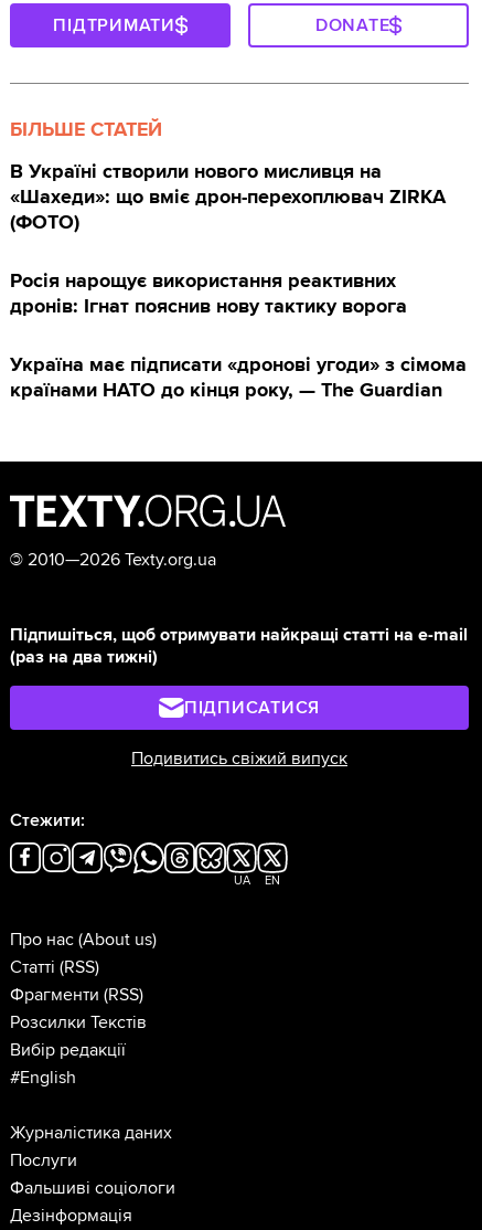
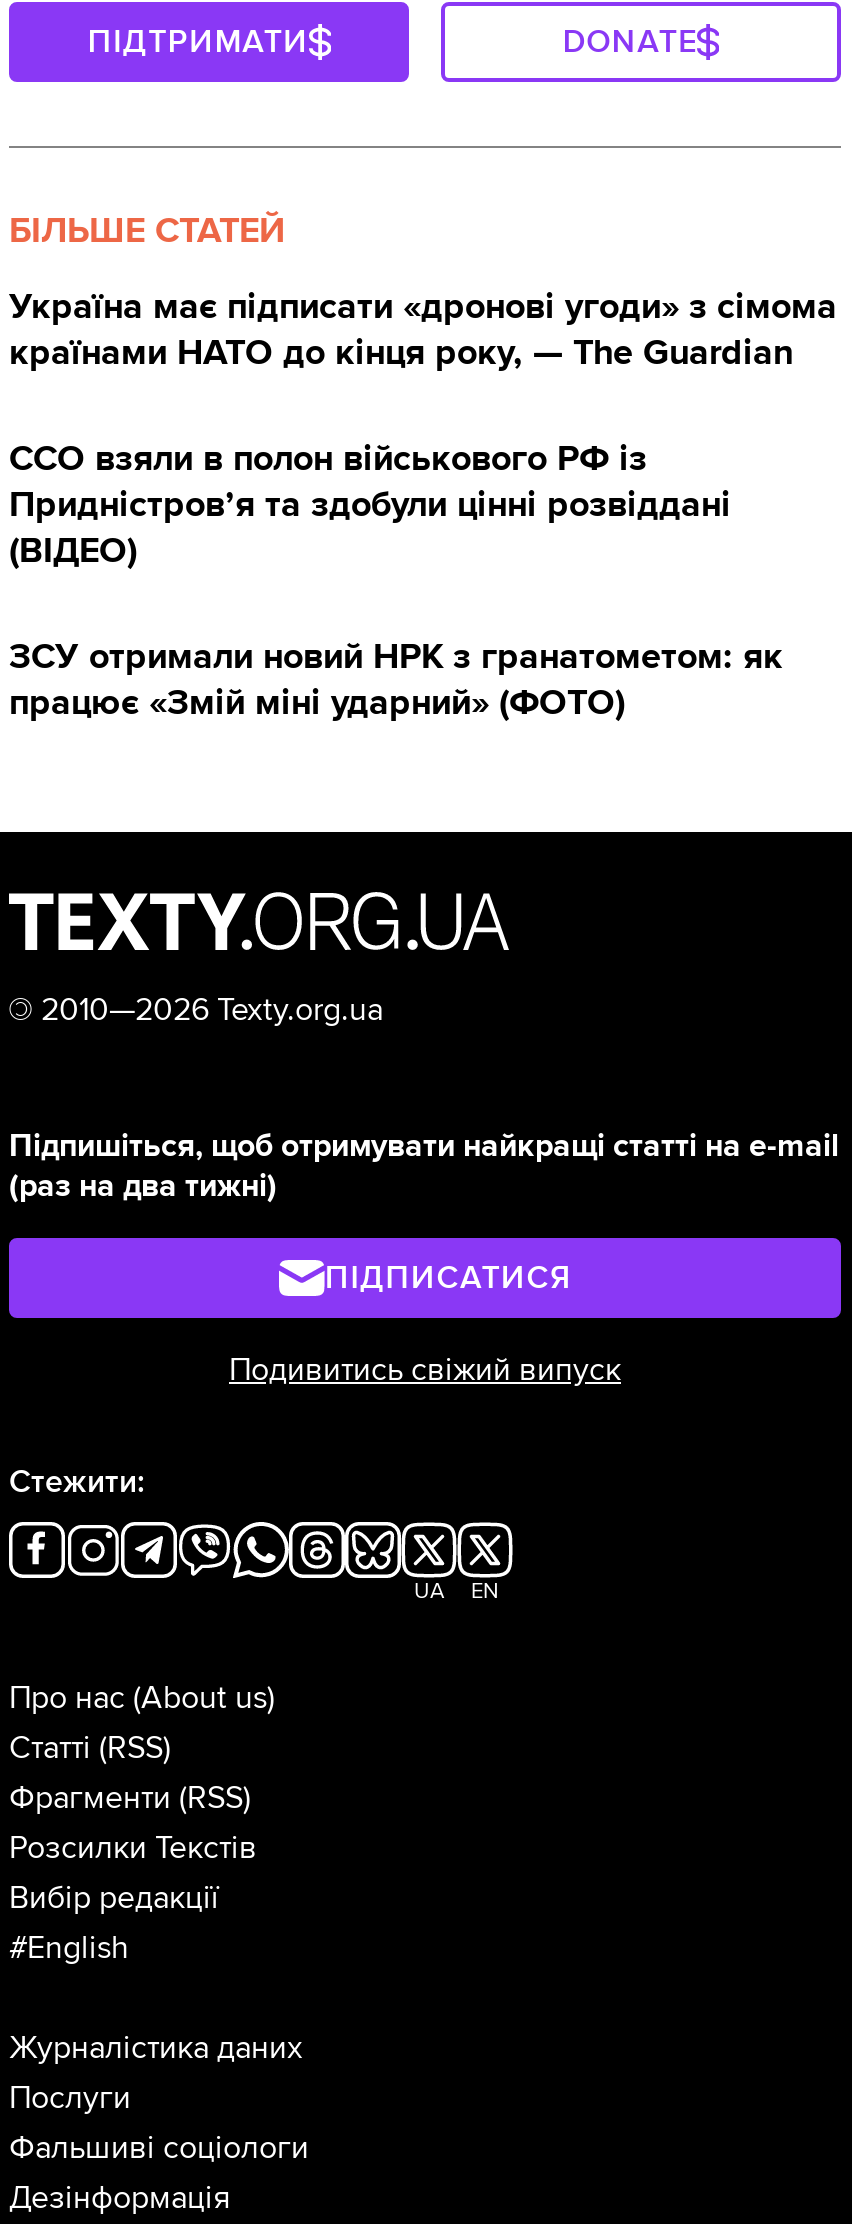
- В Україні створили нового мисливця на
- «Шахеди»: що вміє дрон-перехоплювач ZIRKA
- (ФОТО)
- Росія нарощує використання реактивних
- дронів: Ігнат пояснив нову тактику ворога

moved up: Україна має підписати «дронові угоди» з сімома | країнами НАТО до кінця року, — The Guardian

+ ССО взяли в полон військового РФ із
+ Придністров’я та здобули цінні розвіддані
+ (ВІДЕО)
+ ЗСУ отримали новий НРК з гранатометом: як
+ працює «Змій міні ударний» (ФОТО)
